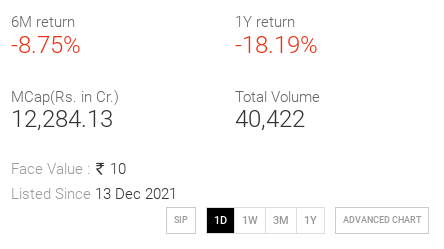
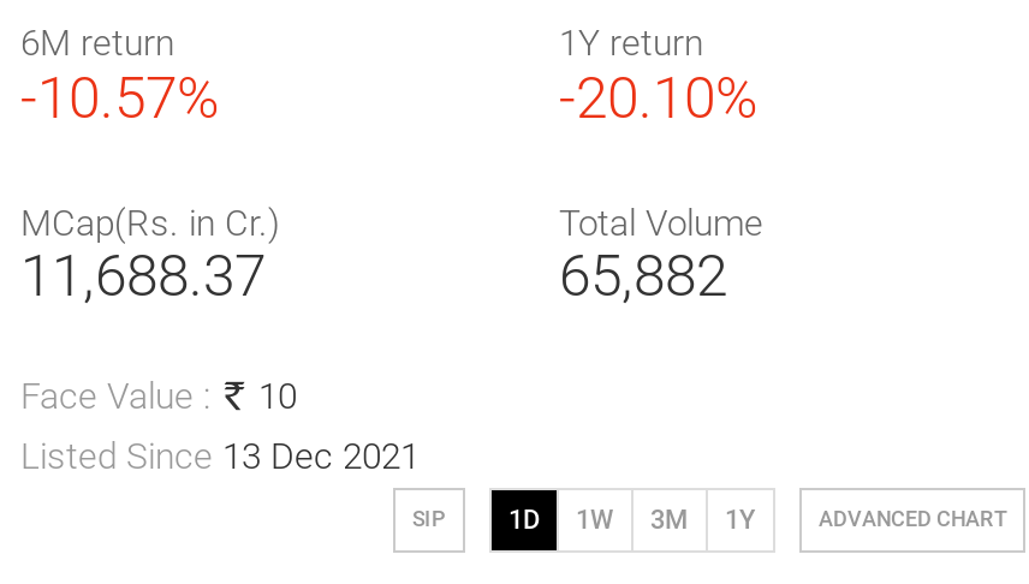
- -8.75%
+ -10.57%

- -18.19%
+ -20.10%

- 12,284.13
+ 11,688.37

- 40,422
+ 65,882
